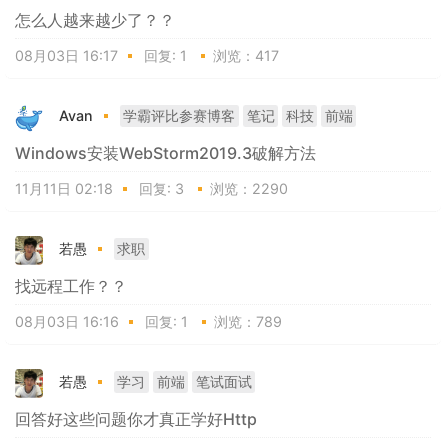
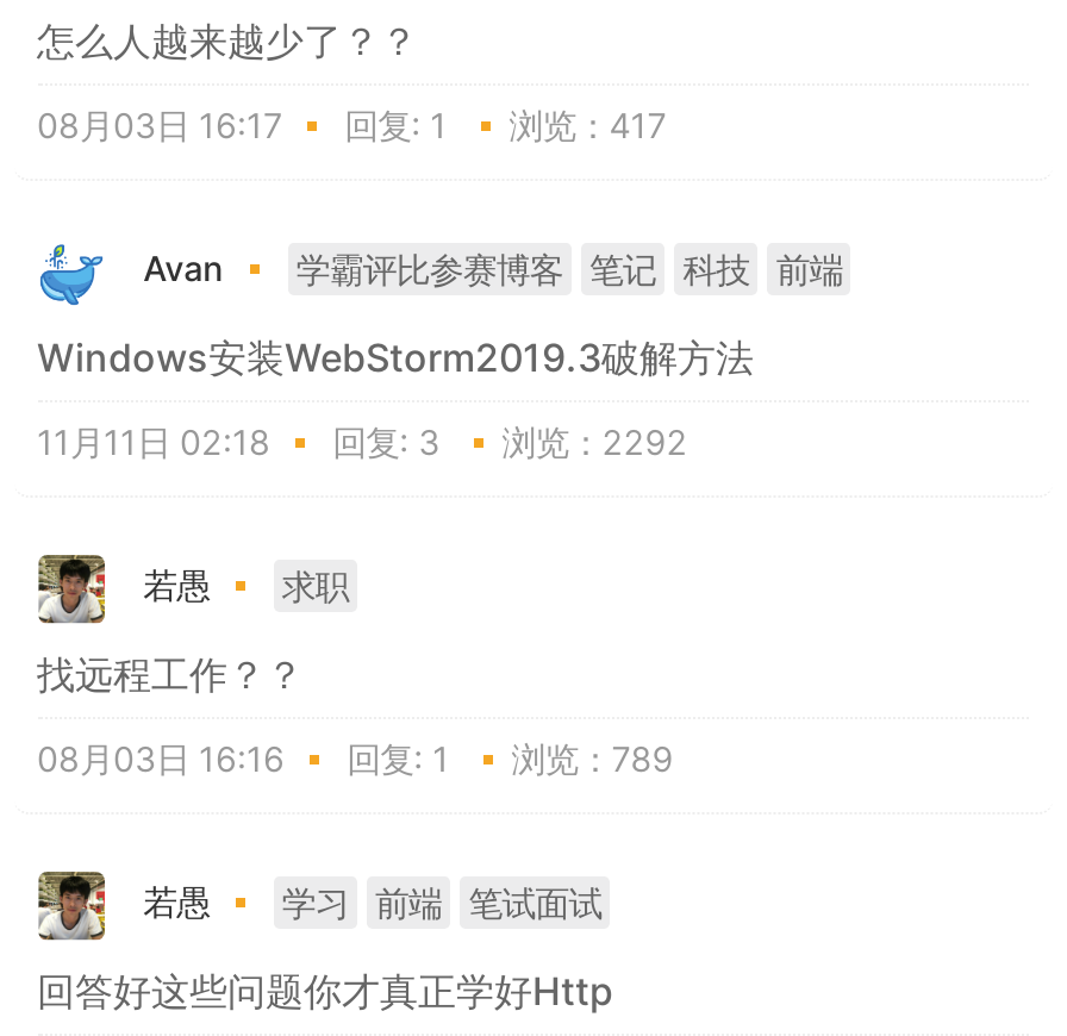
- 11月11日 02:18 回复: 3 浏览：2290
+ 11月11日 02:18 回复: 3 浏览：2292
